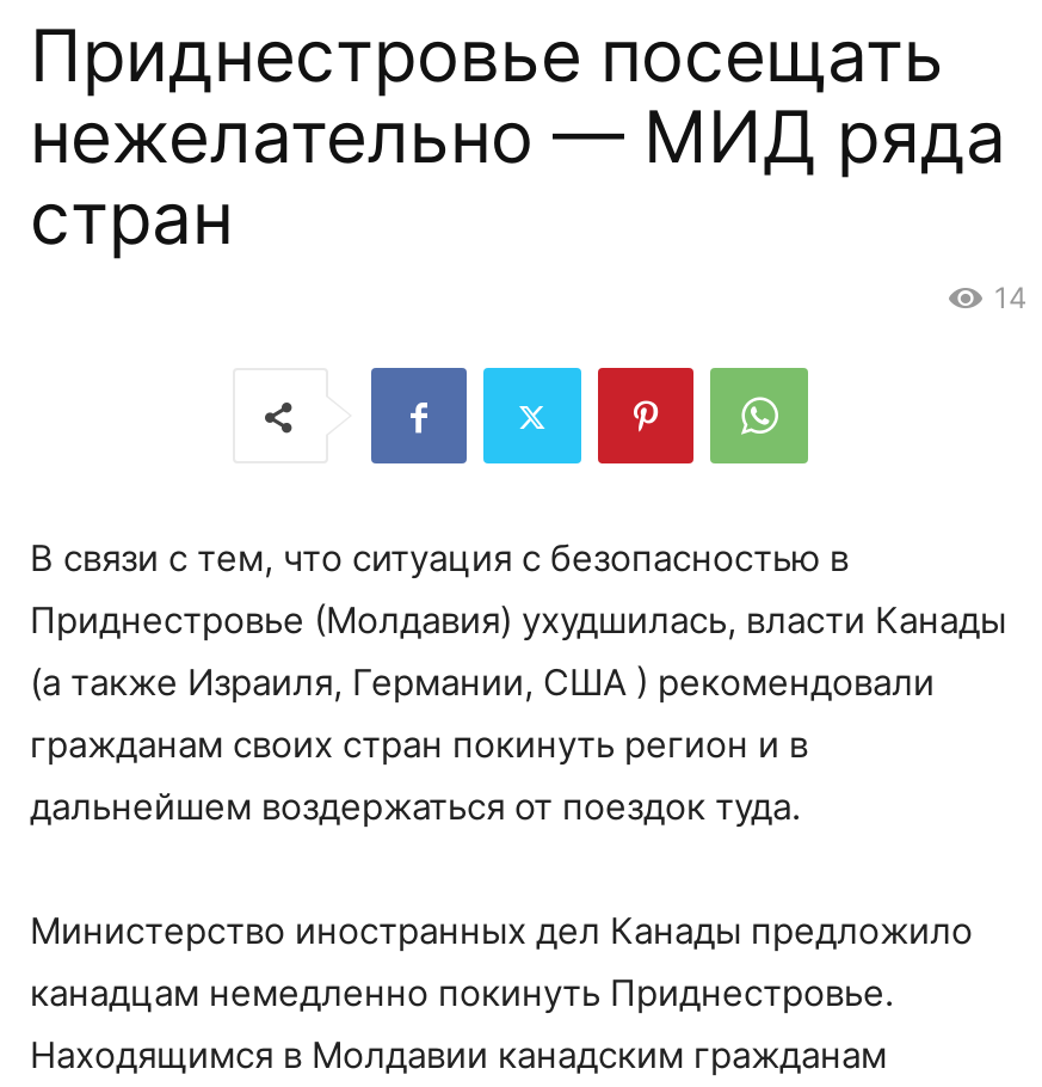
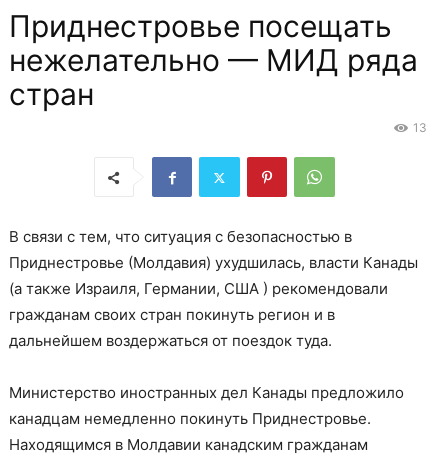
- 14
+ 13
